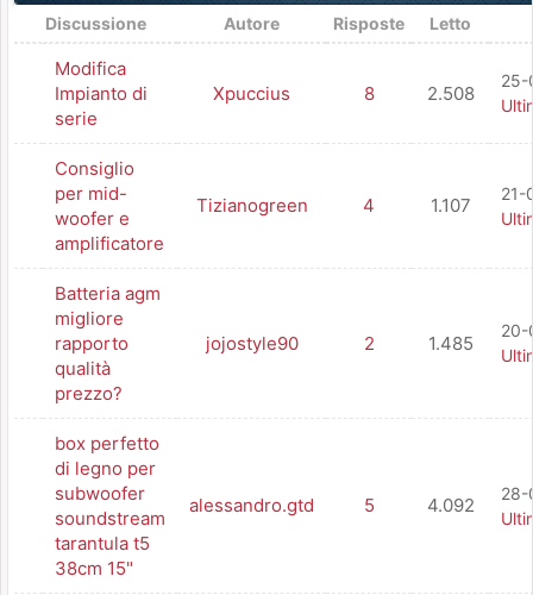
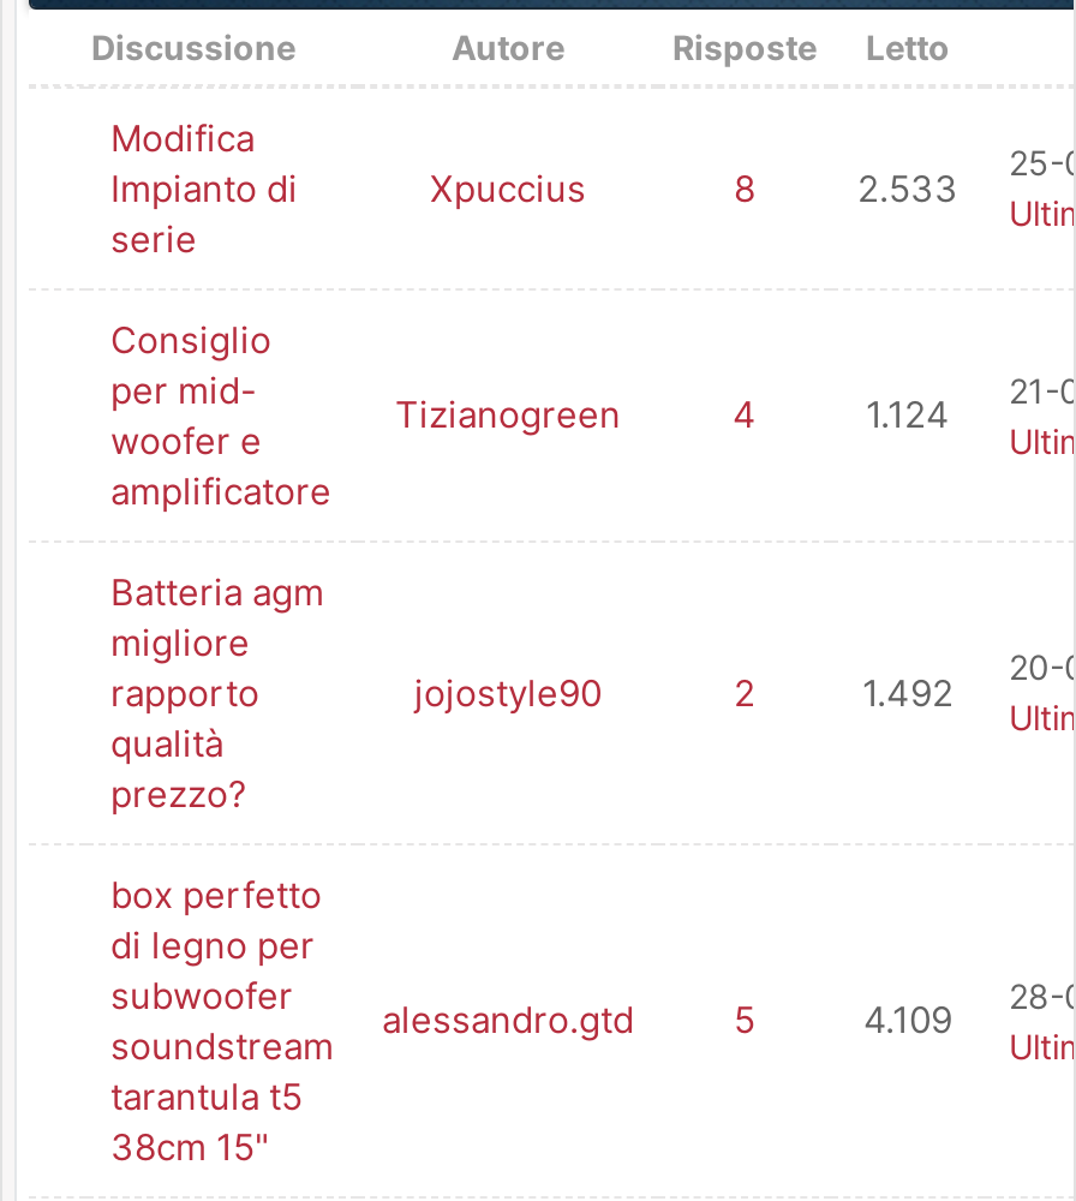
- 2.508
+ 2.533

- 1.107
+ 1.124

- 1.485
+ 1.492

- 4.092
+ 4.109
